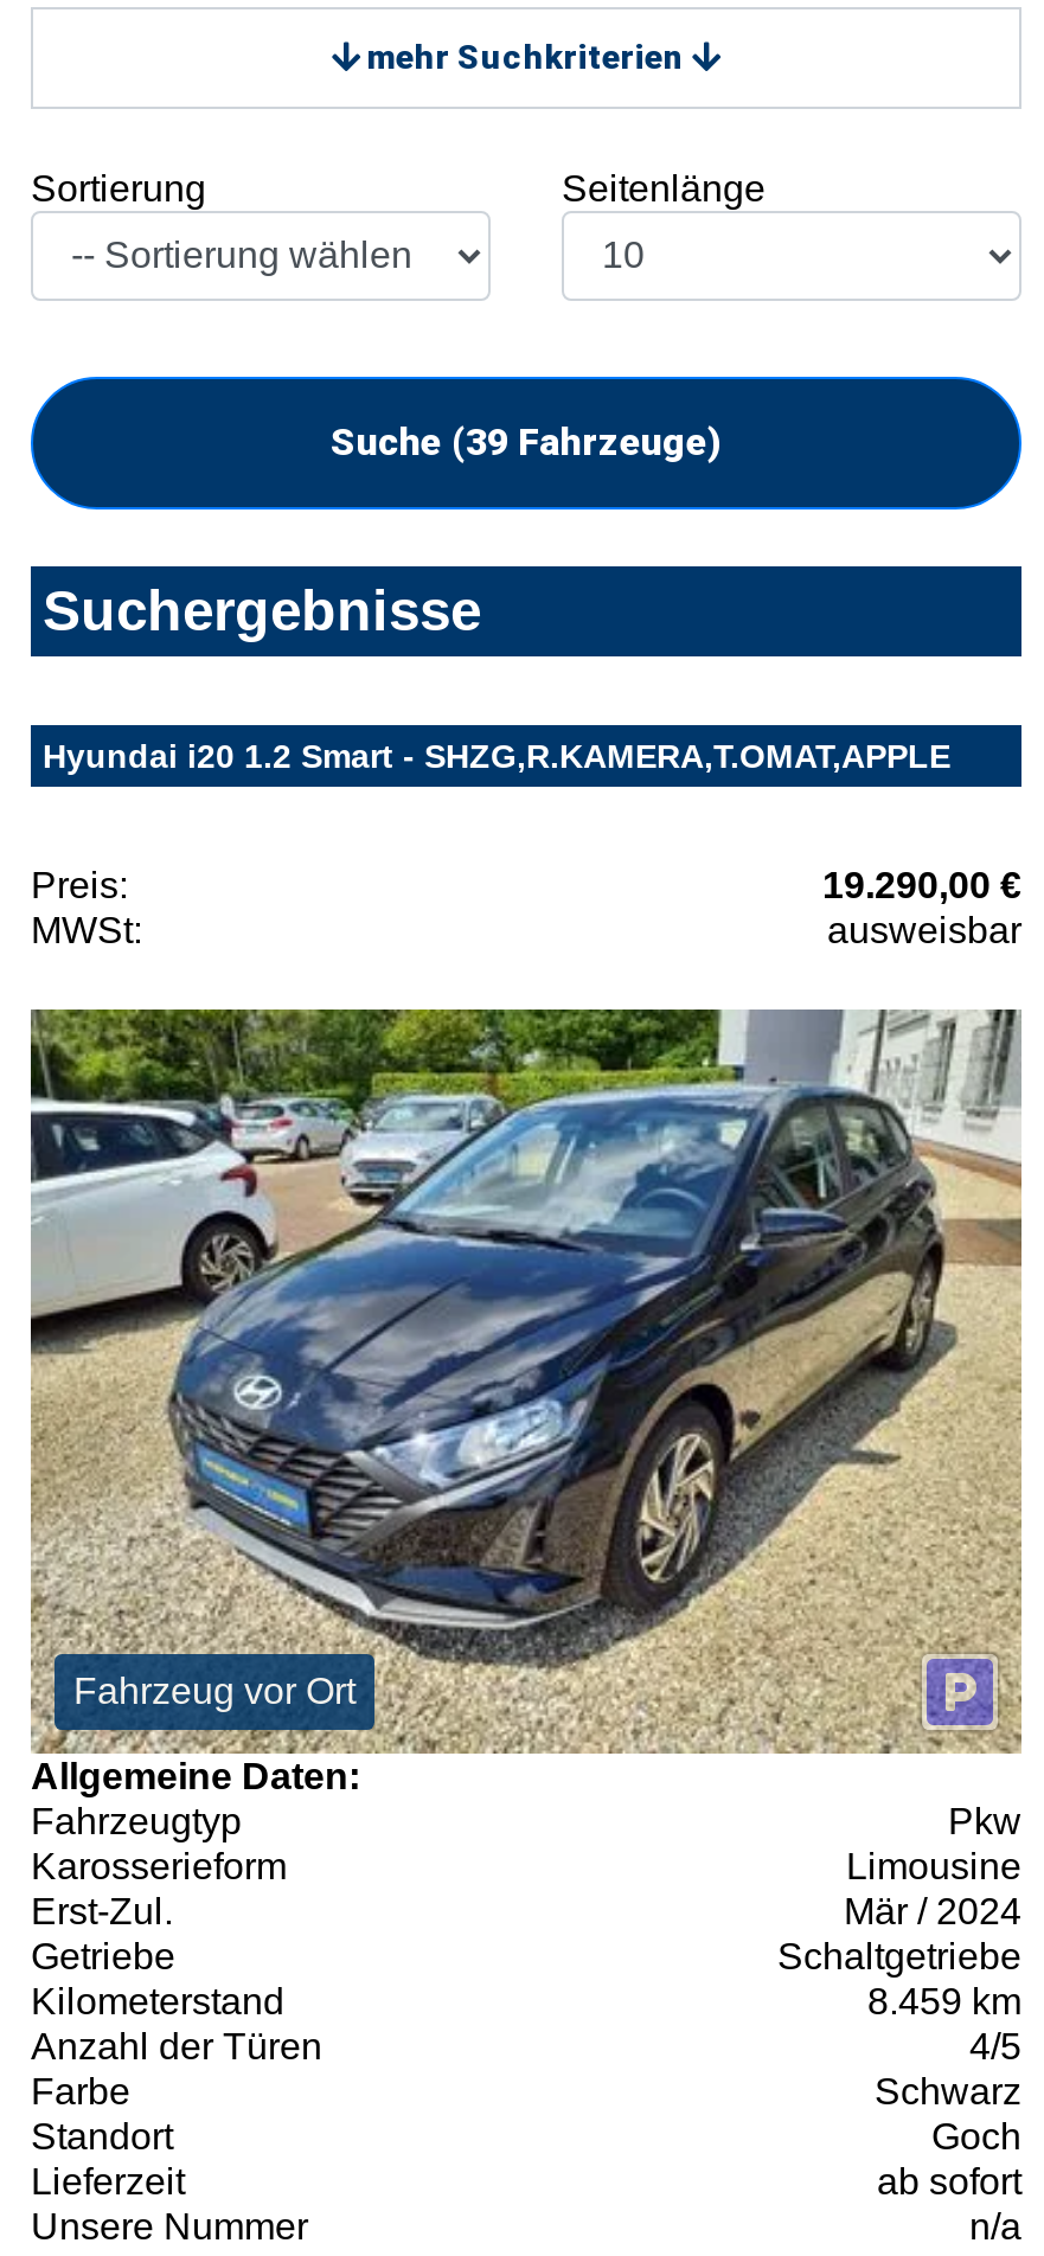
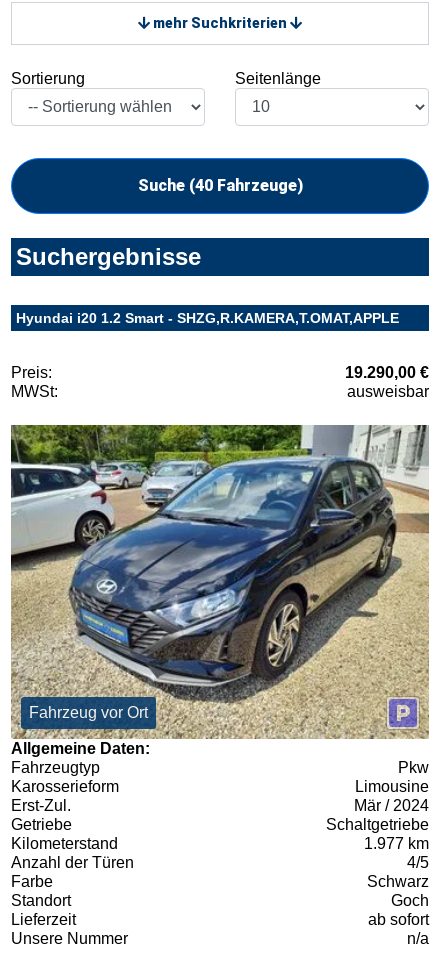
- Suche (39 Fahrzeuge)
+ Suche (40 Fahrzeuge)

- 8.459 km
+ 1.977 km
